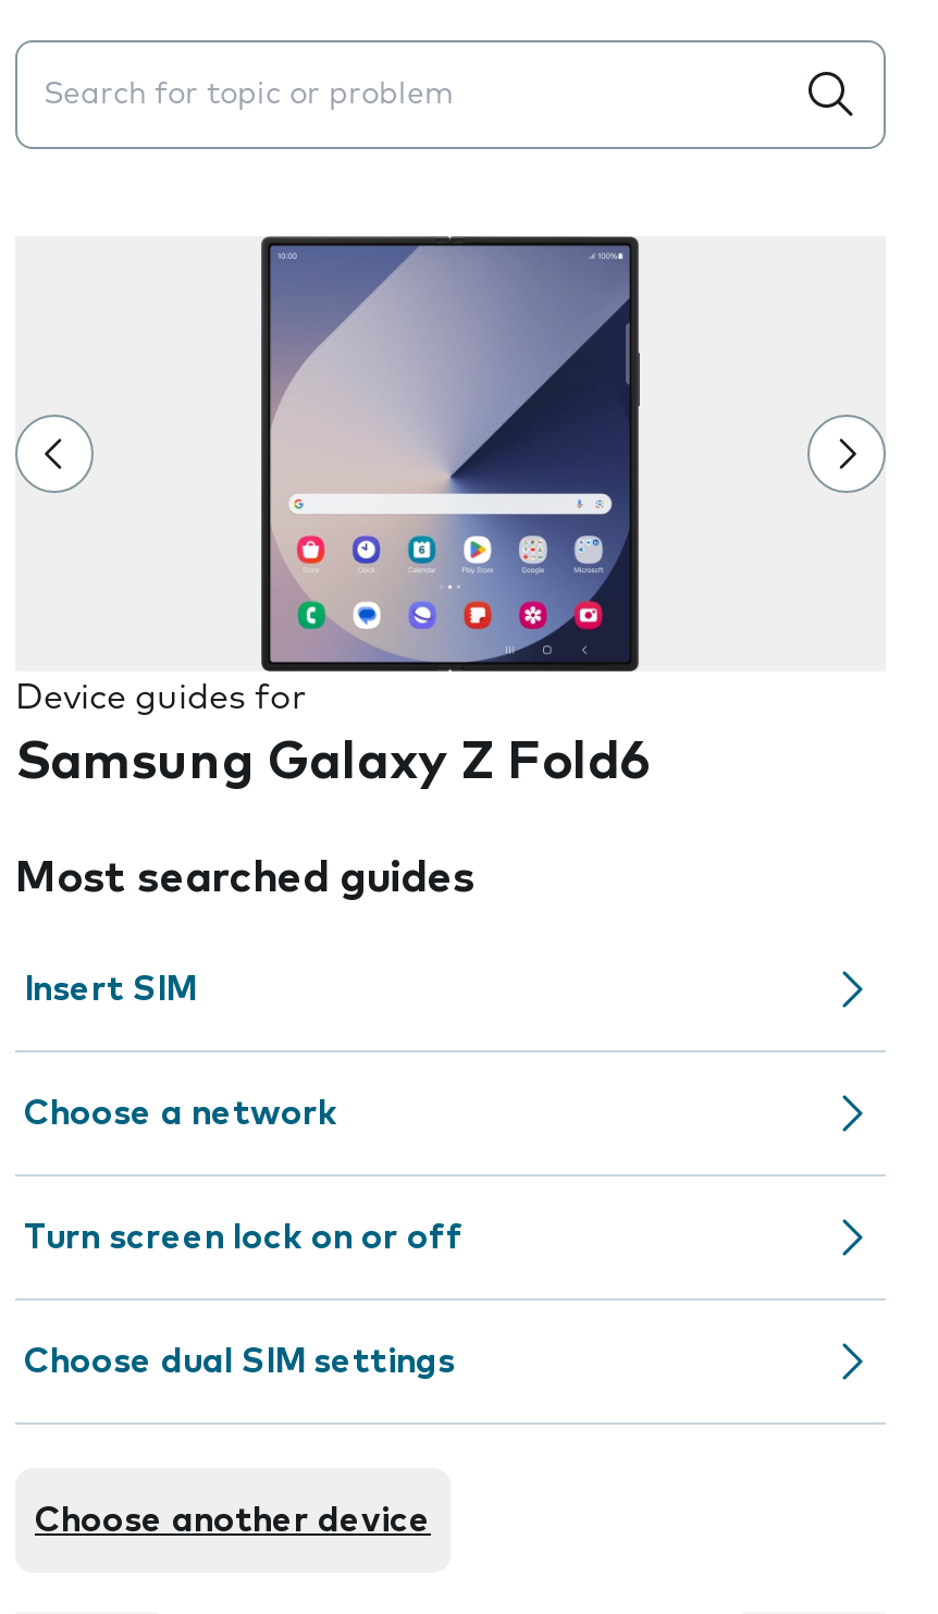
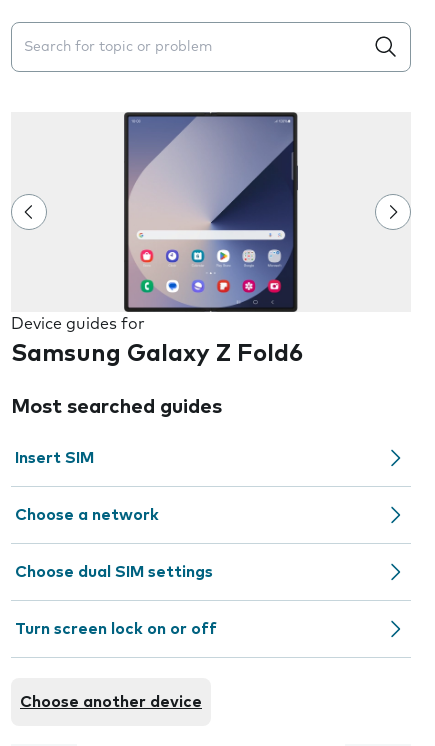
moved down: Turn screen lock on or off

moved up: Choose dual SIM settings
